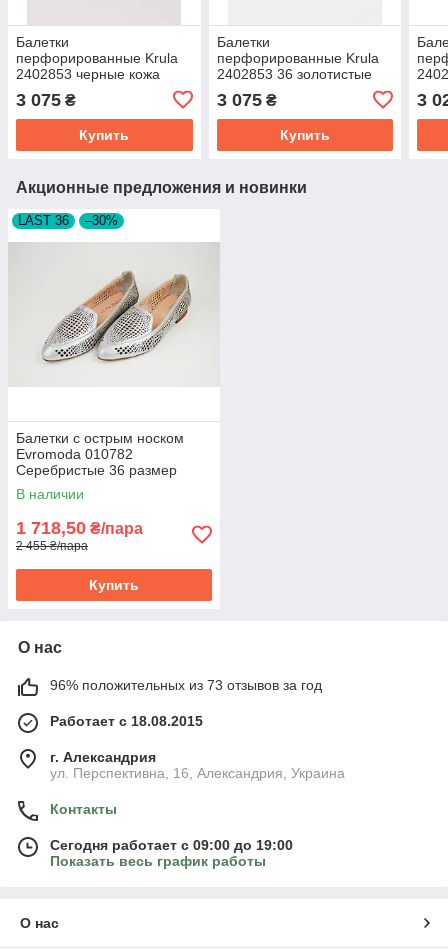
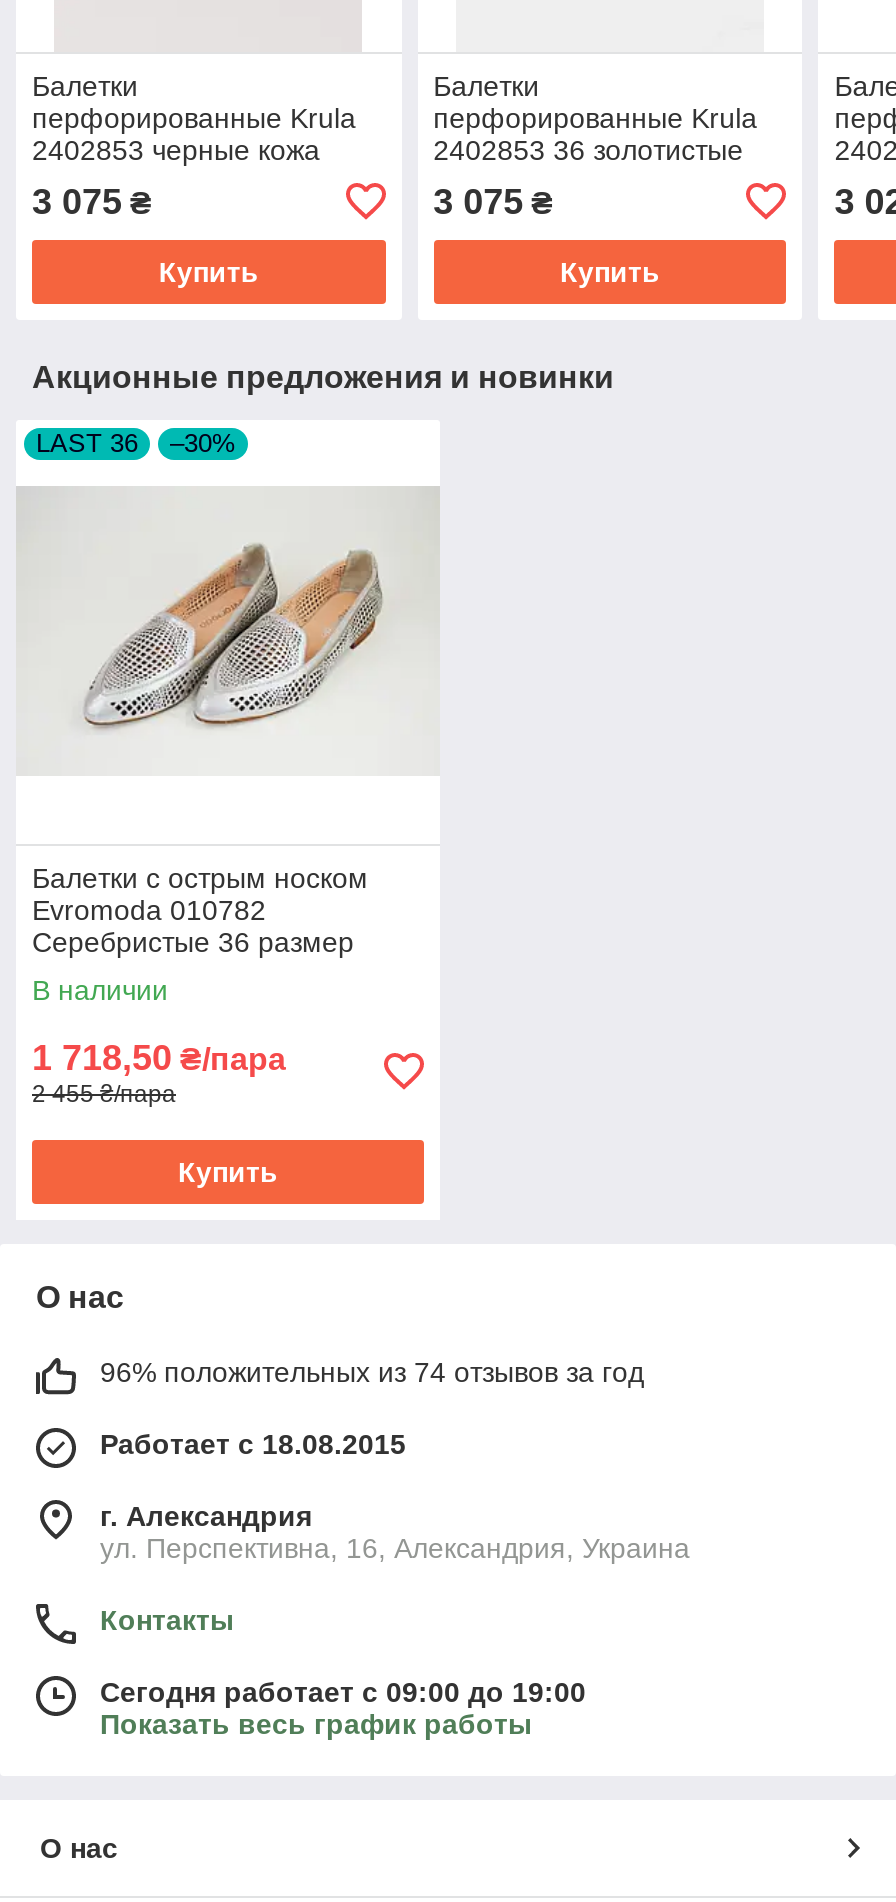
- 96% положительных из 73 отзывов за год
+ 96% положительных из 74 отзывов за год
